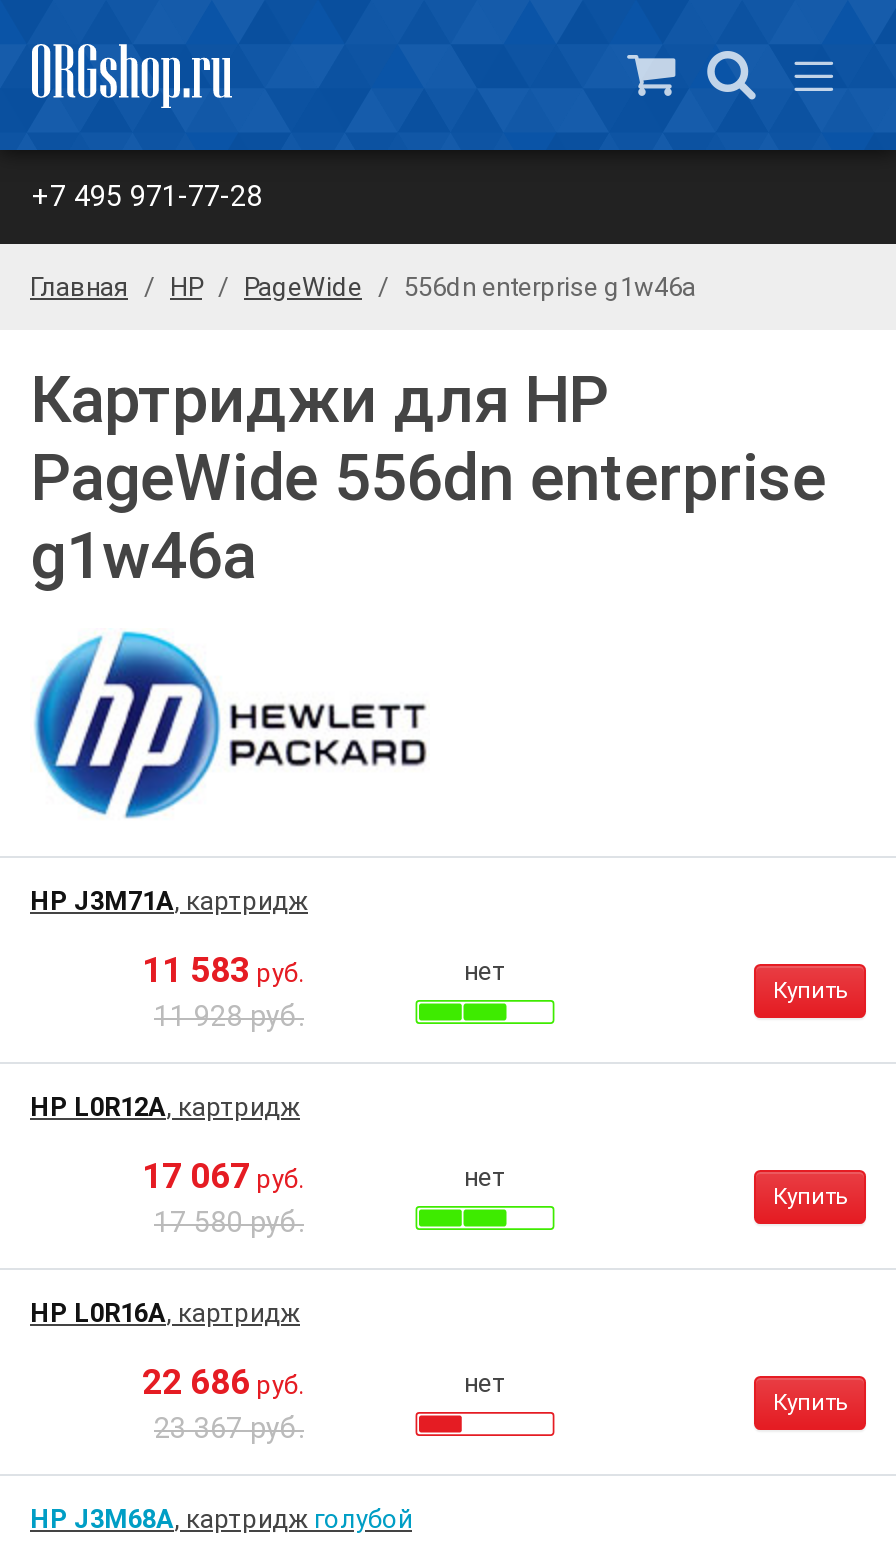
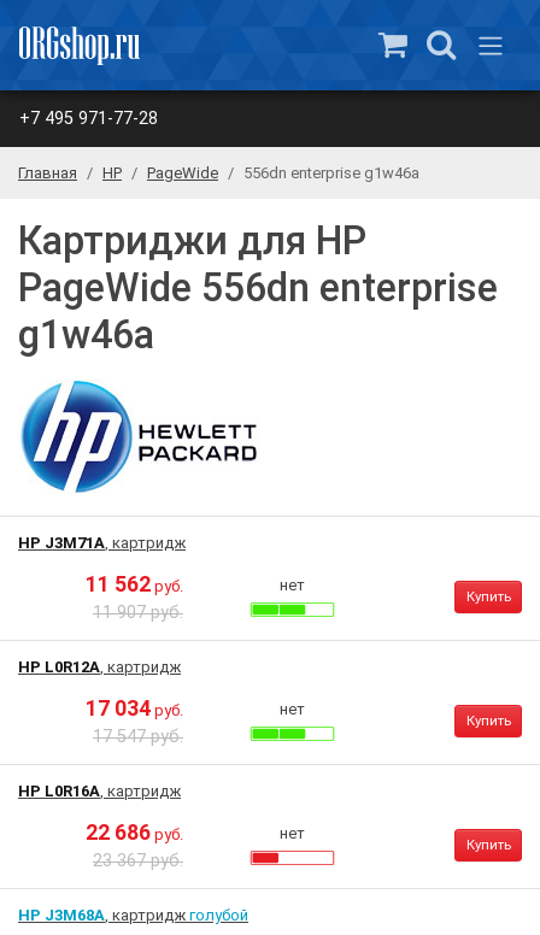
- 11 583 руб.
+ 11 562 руб.

- 11 928 руб.
+ 11 907 руб.

- 17 067 руб.
+ 17 034 руб.

- 17 580 руб.
+ 17 547 руб.
